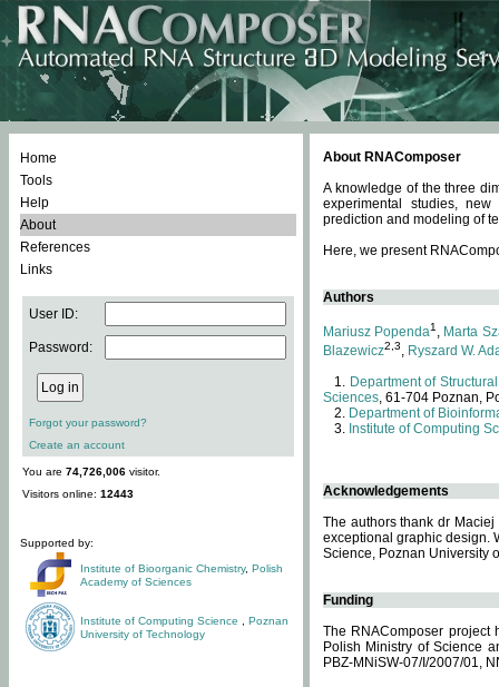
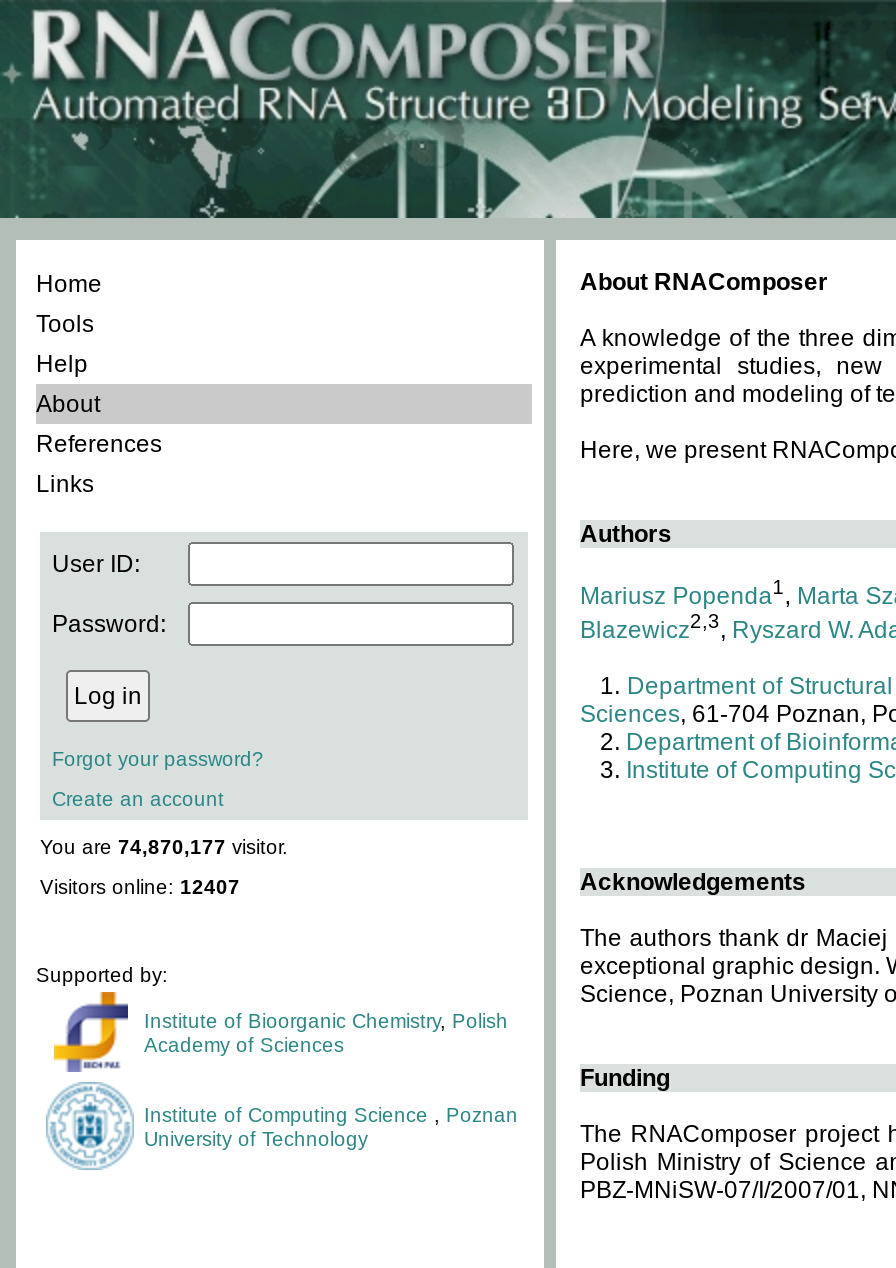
- You are 74,726,006 visitor.
+ You are 74,870,177 visitor.

- Visitors online: 12443
+ Visitors online: 12407
